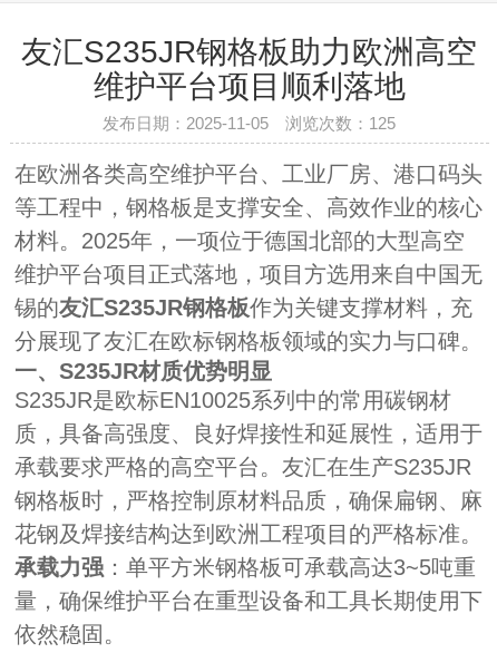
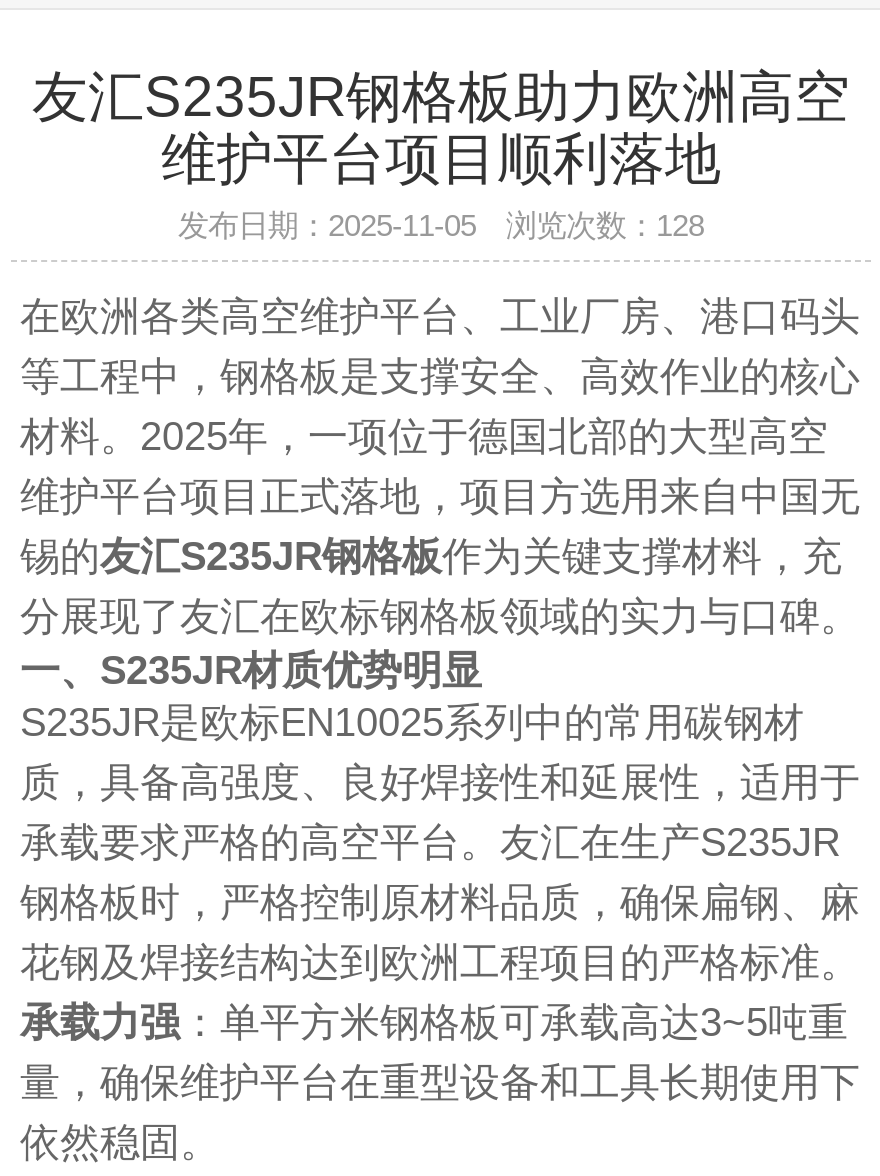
- 发布日期：2025-11-05 浏览次数：125
+ 发布日期：2025-11-05 浏览次数：128
